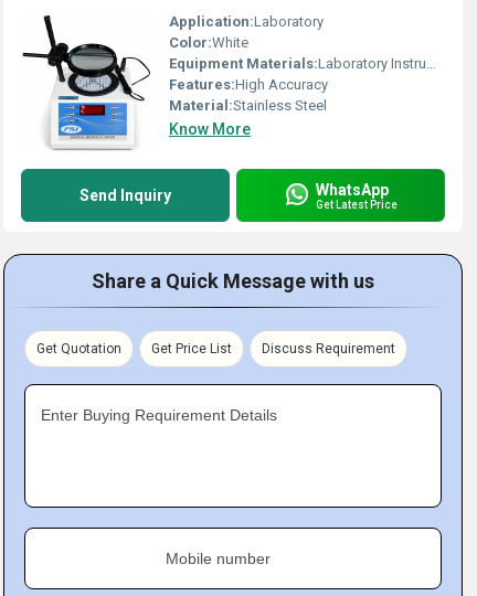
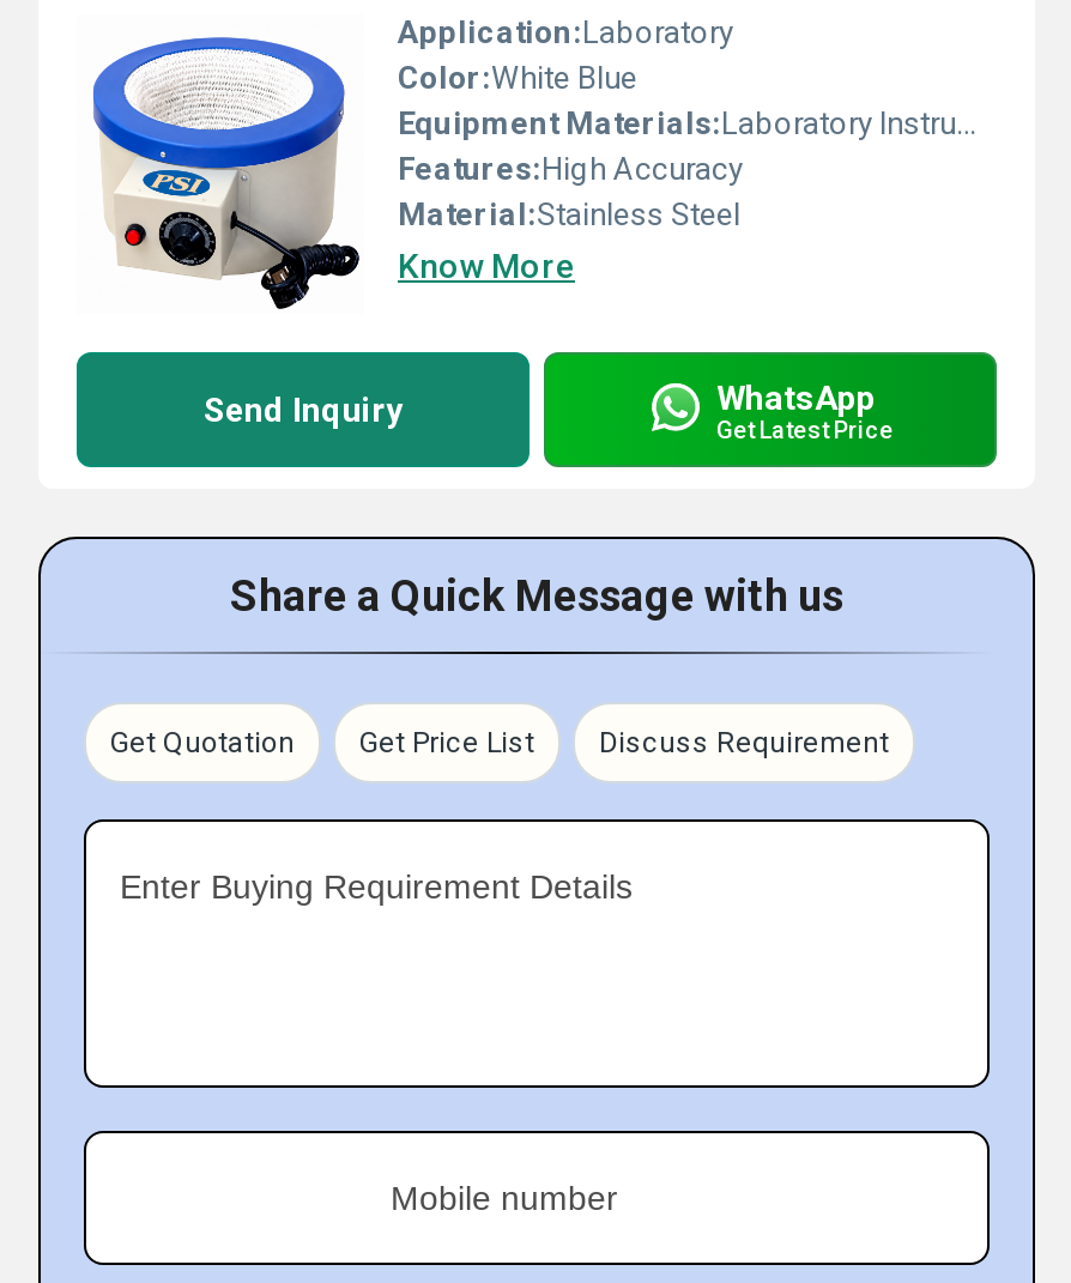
- [image]
- Color:White
+ [image]
+ Color:White Blue
